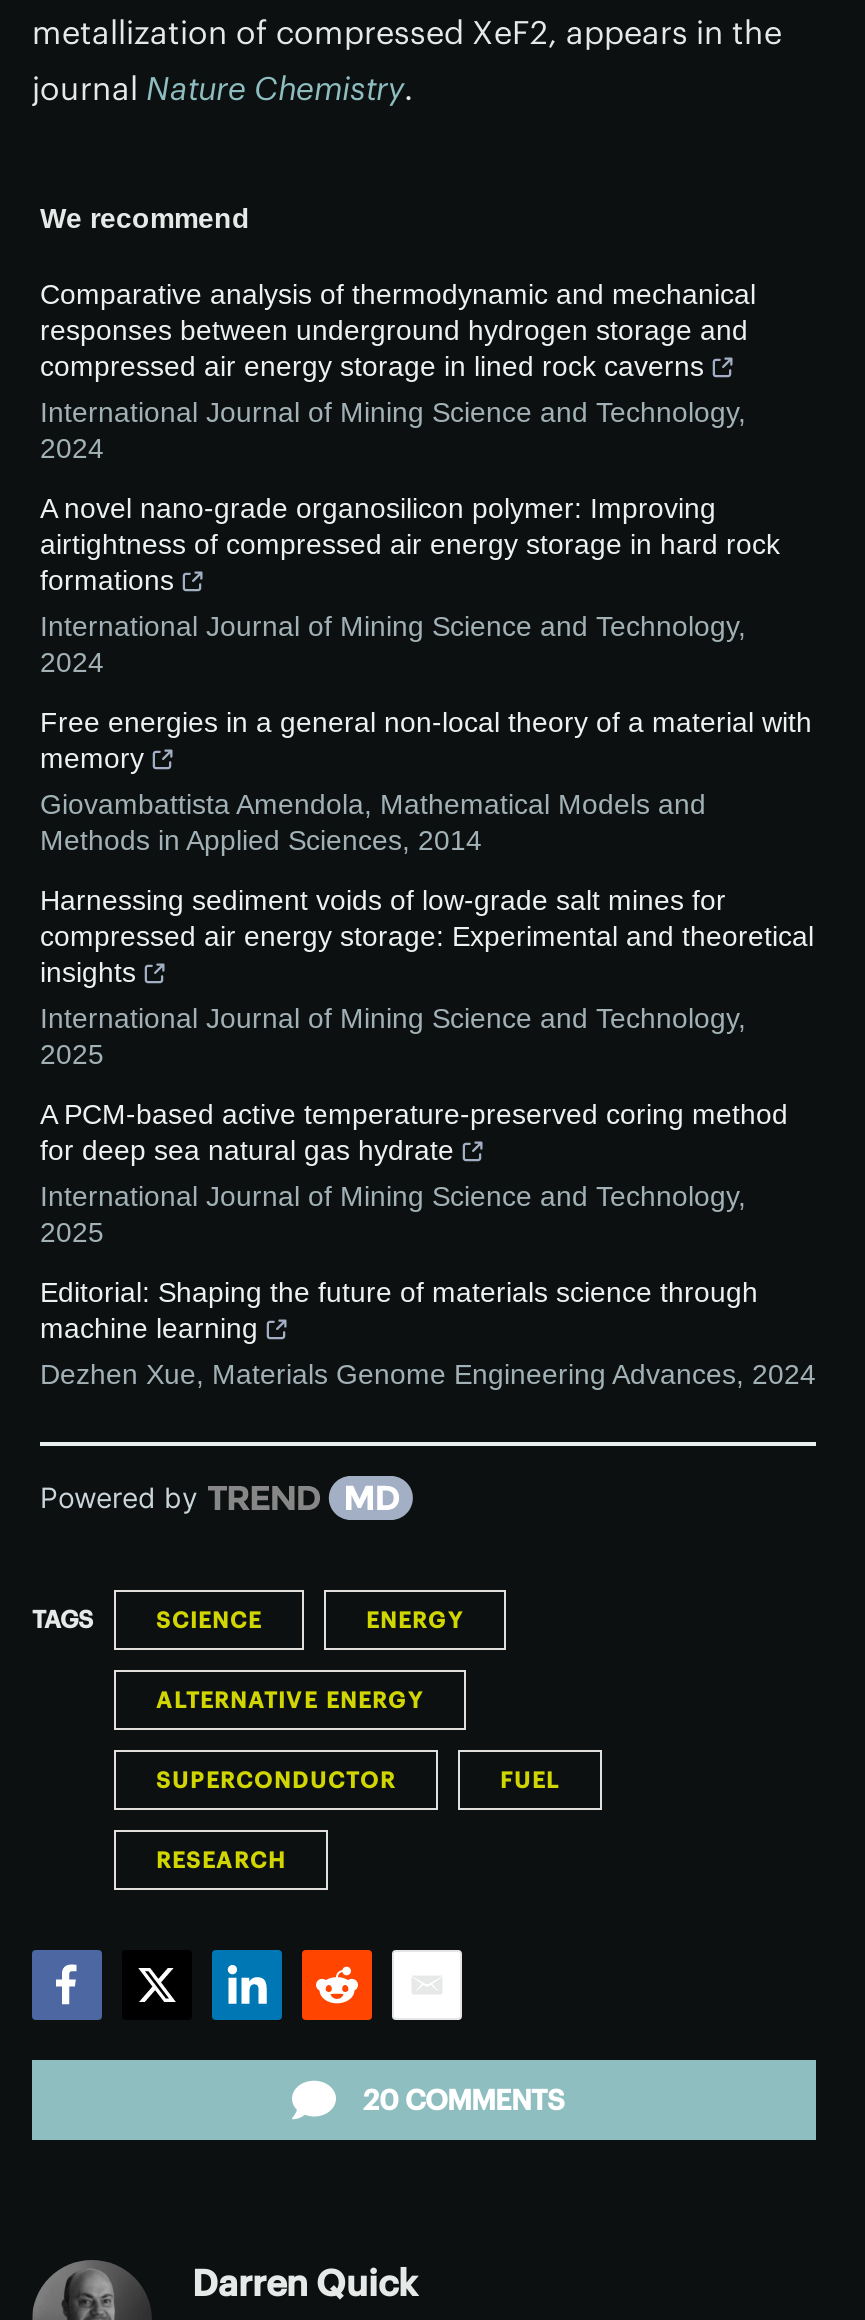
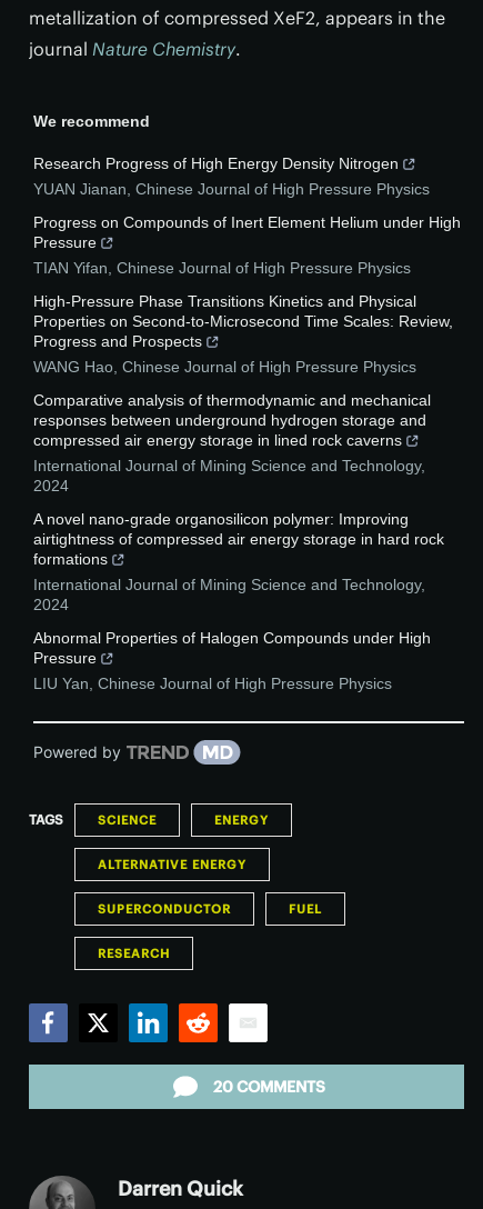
+ Research Progress of High Energy Density Nitrogen
+ YUAN Jianan, Chinese Journal of High Pressure Physics
+ Progress on Compounds of Inert Element Helium under High
+ Pressure
+ TIAN Yifan, Chinese Journal of High Pressure Physics
+ High-Pressure Phase Transitions Kinetics and Physical
+ Properties on Second-to-Microsecond Time Scales: Review,
+ Progress and Prospects
+ WANG Hao, Chinese Journal of High Pressure Physics

moved down: Comparative analysis of thermodynamic and mechanical | responses between underground hydrogen storage and | compressed air energy storage in lined rock caverns | ... | International Journal of Mining Science and Technology, | 2024

- Free energies in a general non-local theory of a material with
- memory
- Giovambattista Amendola, Mathematical Models and
- Methods in Applied Sciences, 2014
- Harnessing sediment voids of low-grade salt mines for
- compressed air energy storage: Experimental and theoretical
- insights
- International Journal of Mining Science and Technology,
- 2025
- A PCM-based active temperature-preserved coring method
- for deep sea natural gas hydrate
- International Journal of Mining Science and Technology,
- 2025
- Editorial: Shaping the future of materials science through
- machine learning
- Dezhen Xue, Materials Genome Engineering Advances, 2024
+ Abnormal Properties of Halogen Compounds under High
+ Pressure
+ LIU Yan, Chinese Journal of High Pressure Physics
